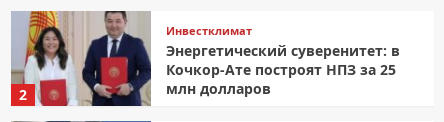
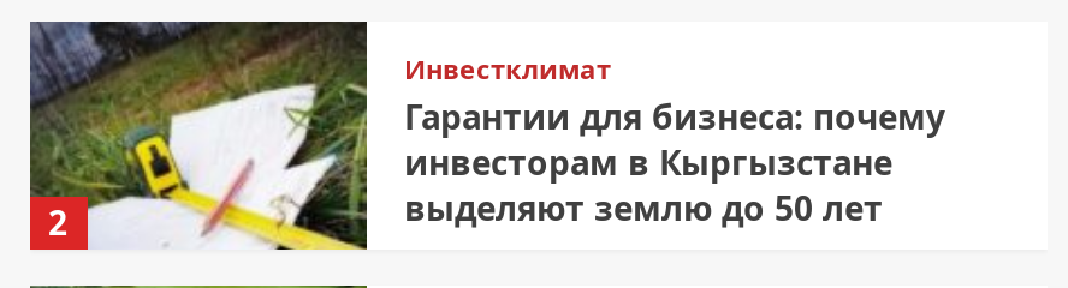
- [image]
- Энергетический суверенитет: в
- Кочкор-Ате построят НПЗ за 25
- млн долларов
+ [image]
+ Гарантии для бизнеса: почему
+ инвесторам в Кыргызстане
+ выделяют землю до 50 лет
